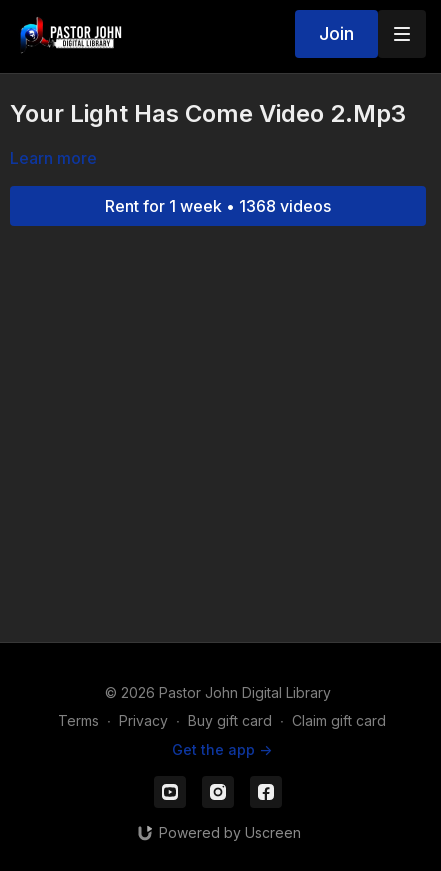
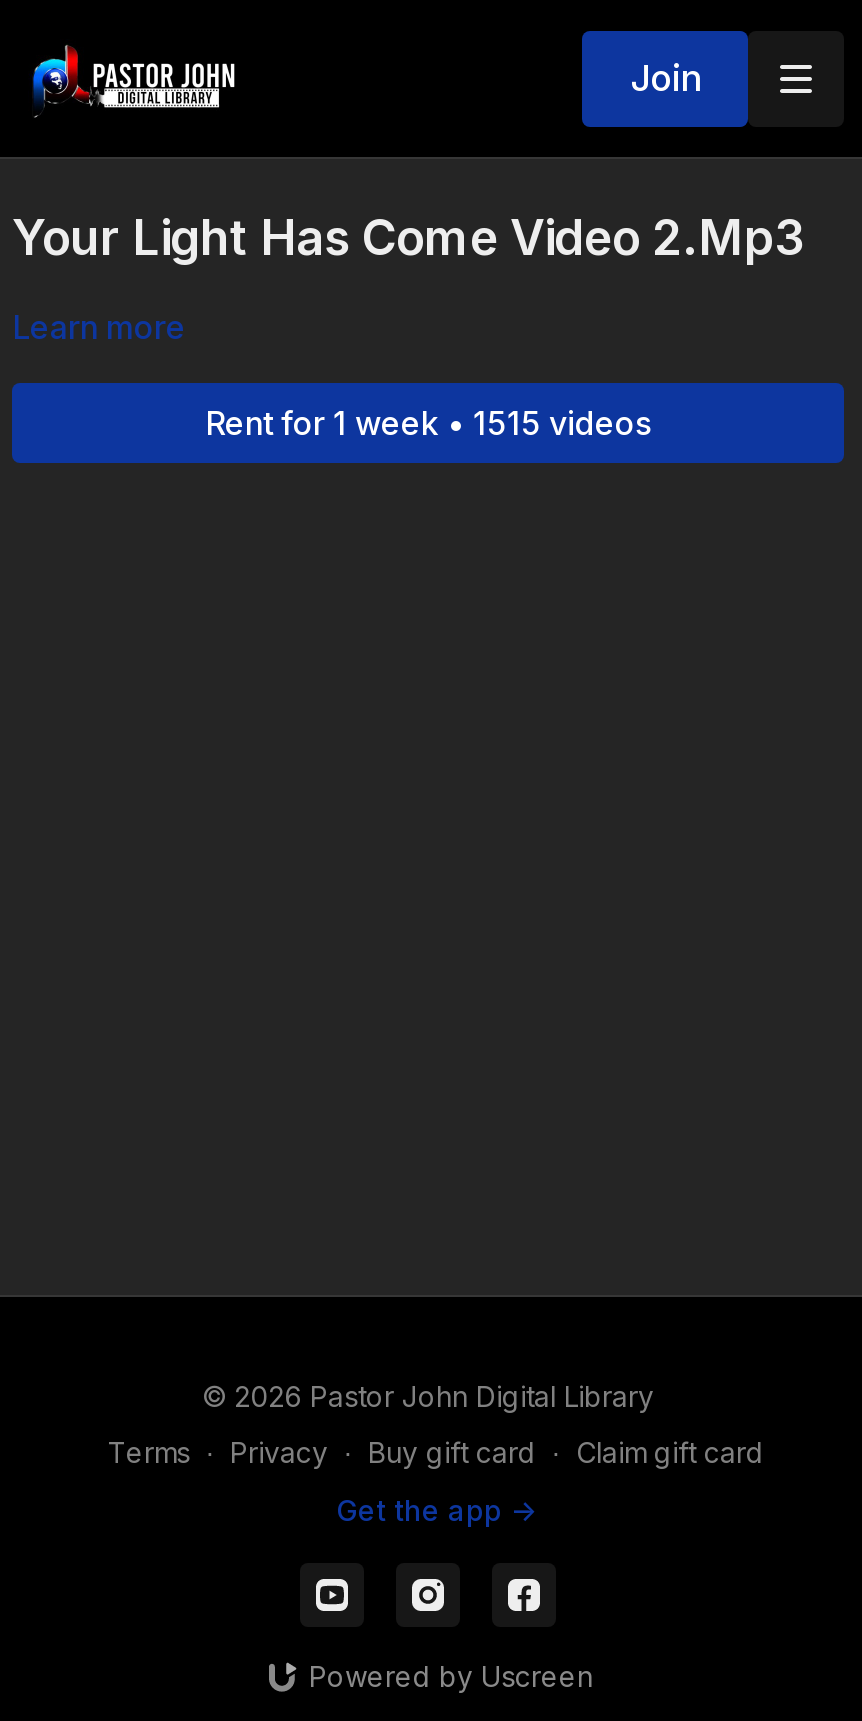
- Rent for 1 week • 1368 videos
+ Rent for 1 week • 1515 videos
